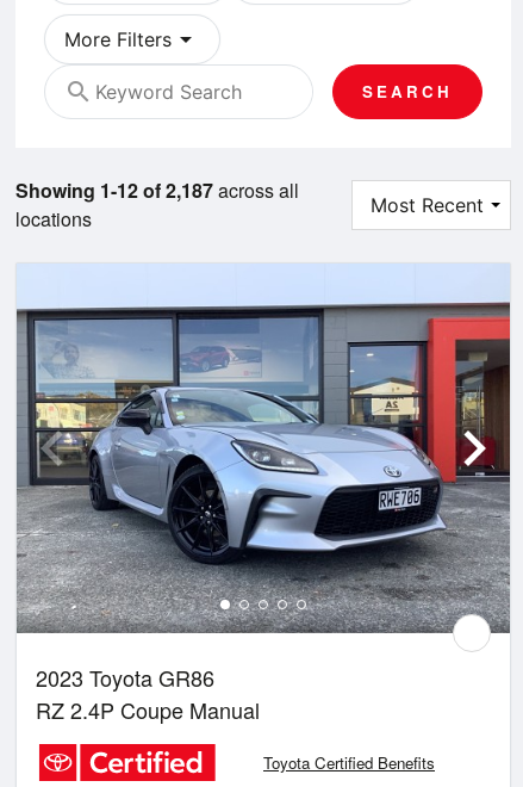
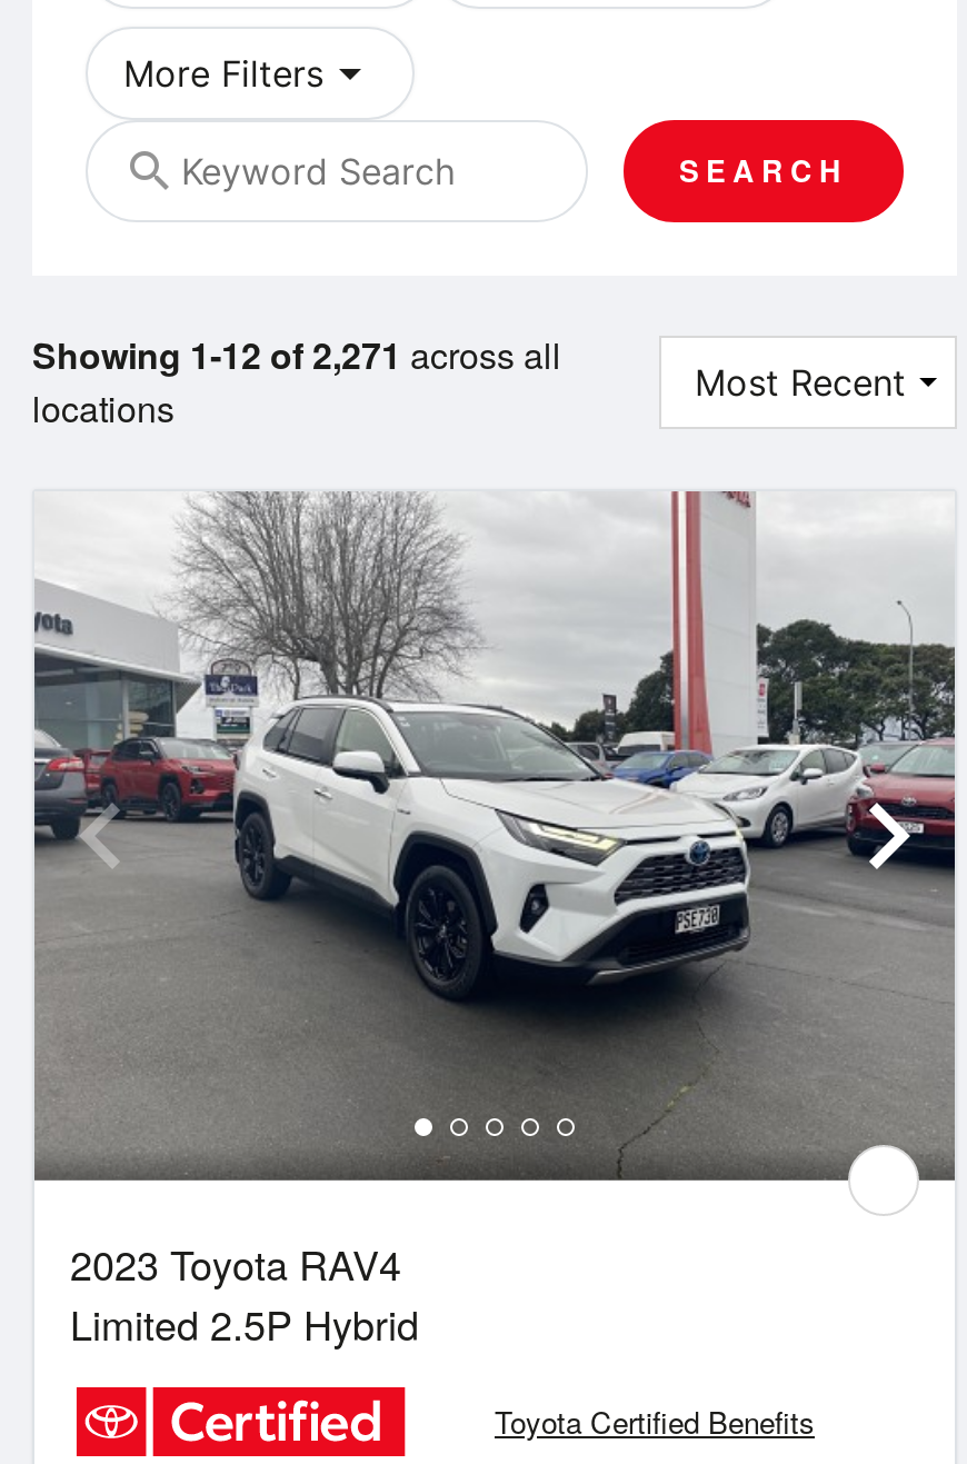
- Showing 1-12 of 2,187 across all
+ Showing 1-12 of 2,271 across all

- [image]
- 2023 Toyota GR86
- RZ 2.4P Coupe Manual
+ [image]
+ 2023 Toyota RAV4
+ Limited 2.5P Hybrid
